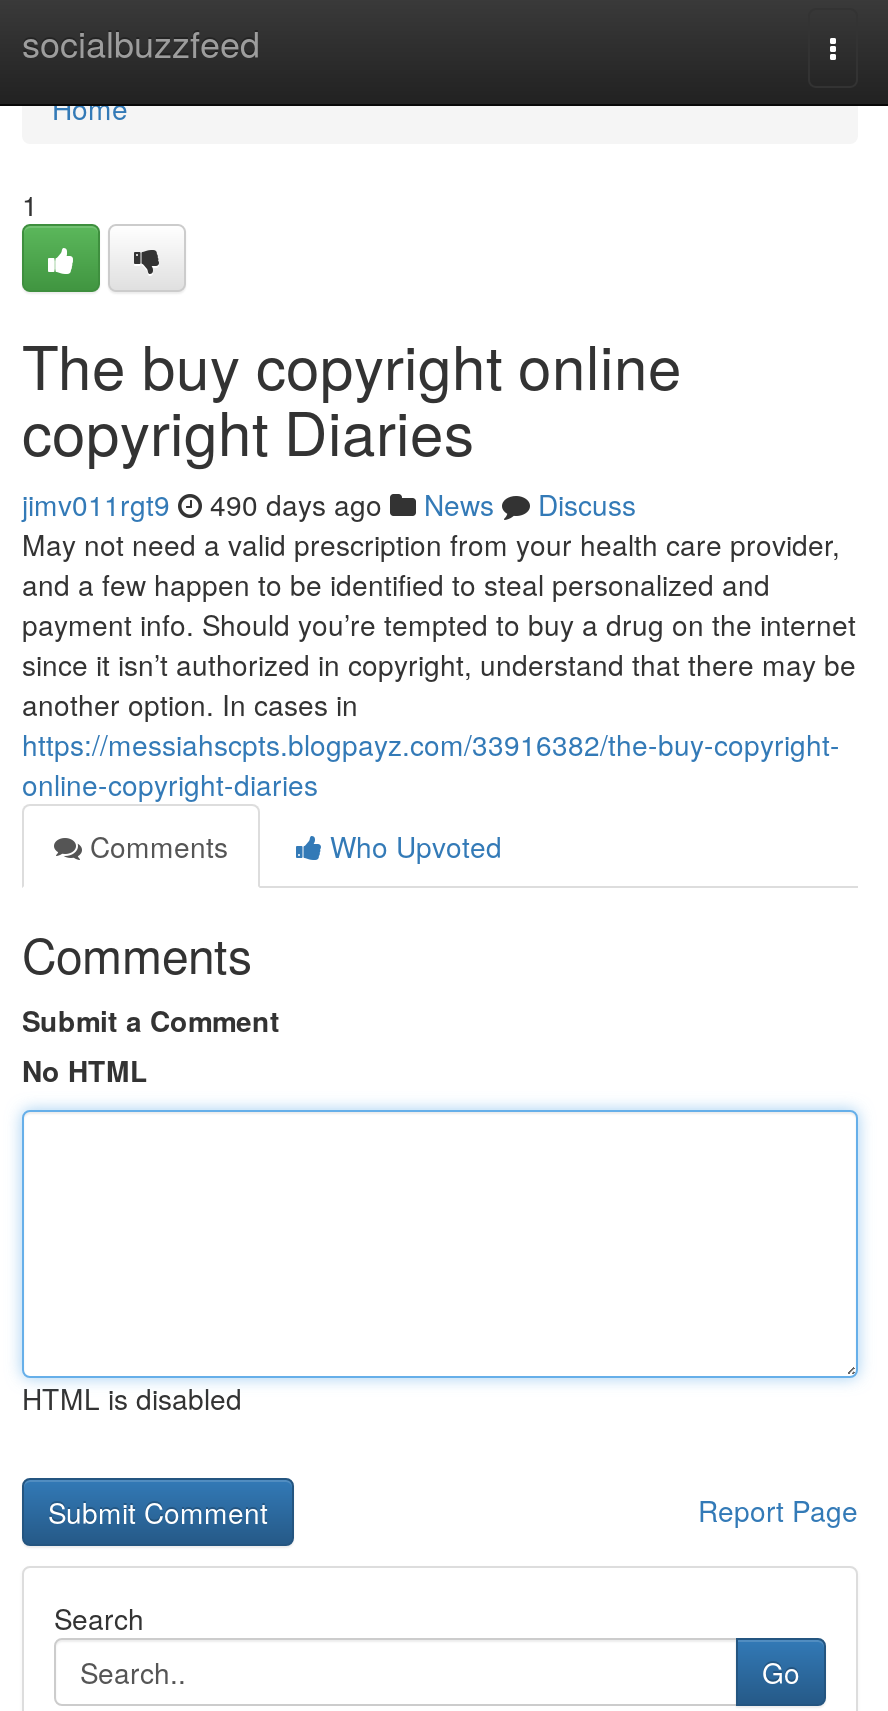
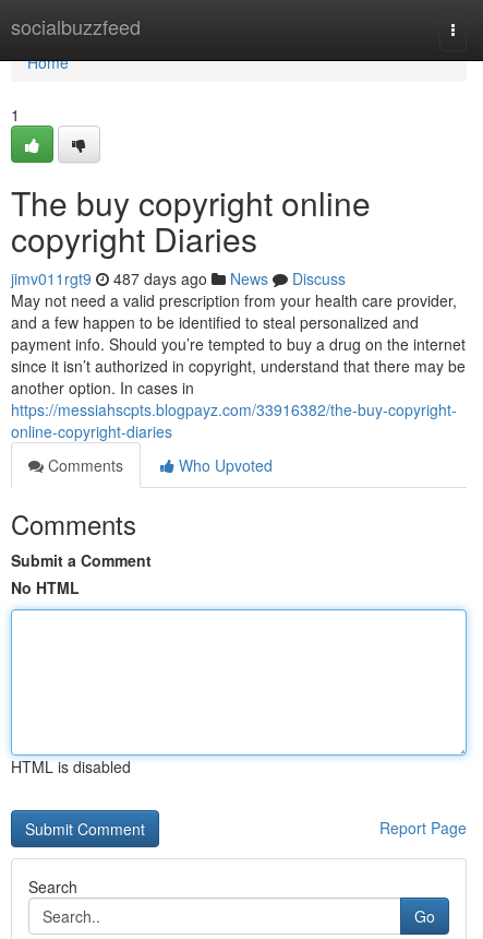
- jimv011rgt9 490 days ago News Discuss
+ jimv011rgt9 487 days ago News Discuss
